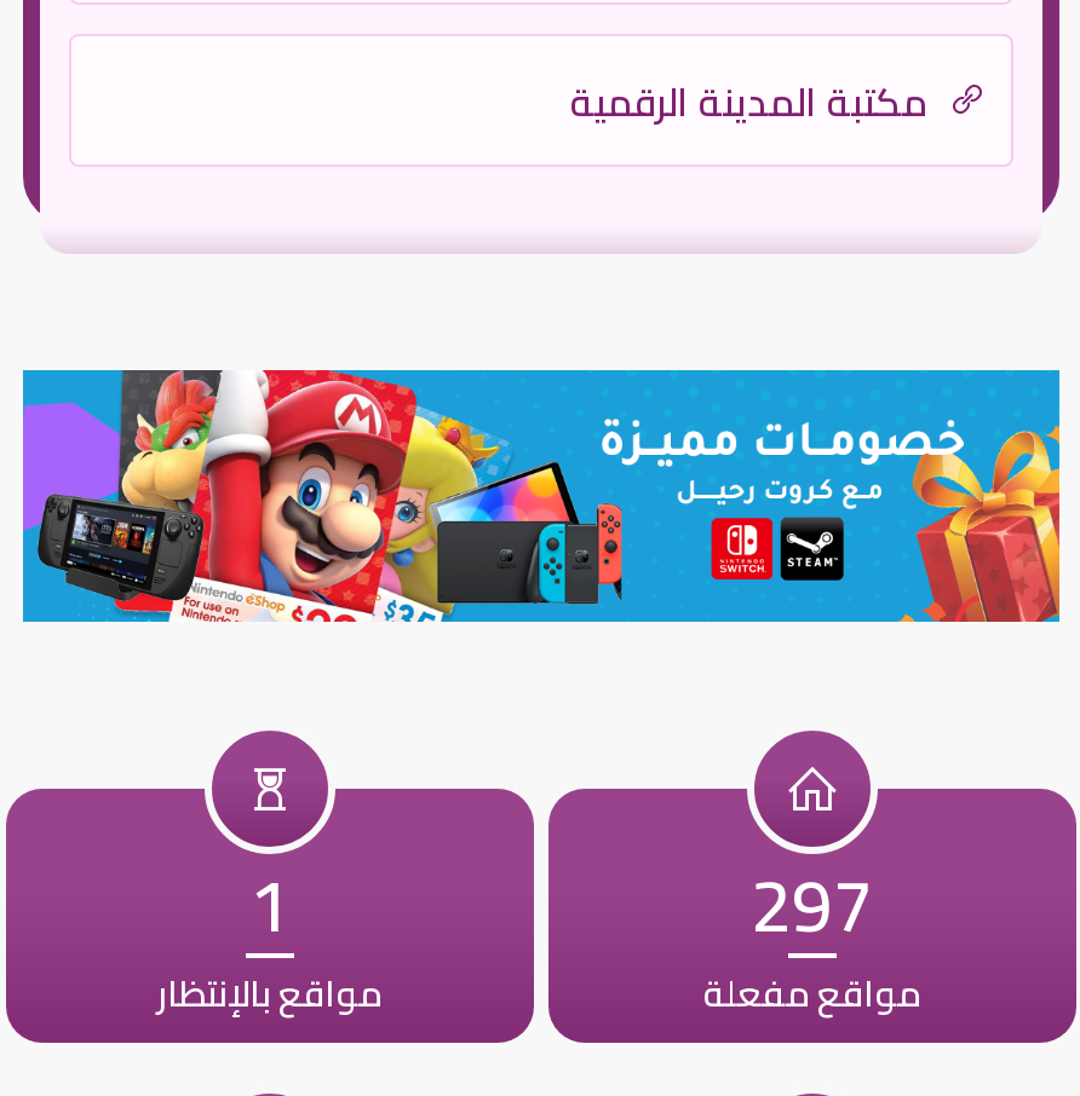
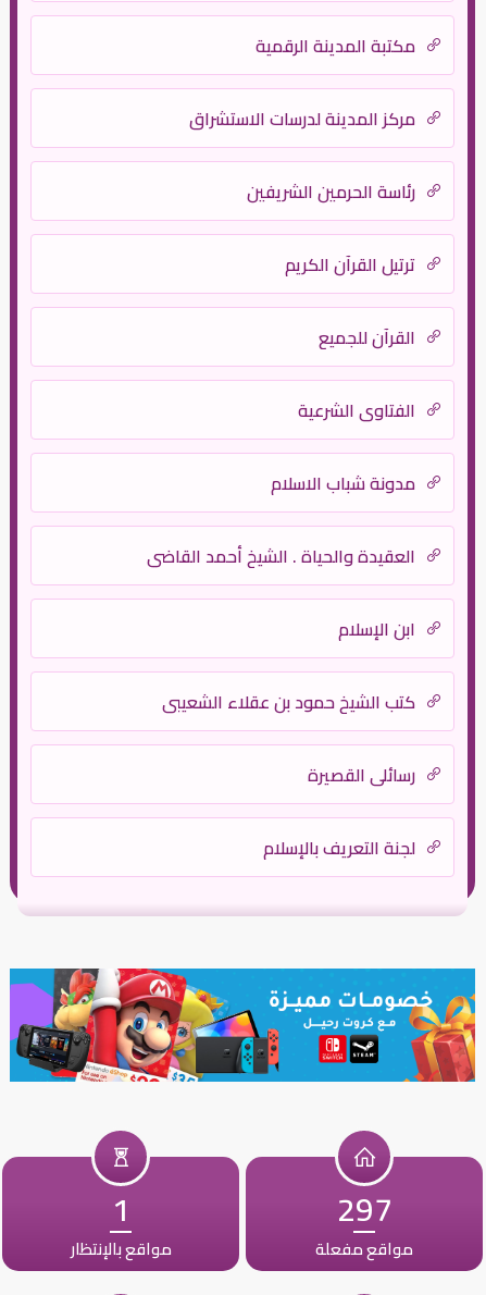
+ مركز المدينة لدرسات الاستشراق
+ رئاسة الحرمين الشريفين
+ ترتيل القرآن الكريم
+ القرآن للجميع
+ الفتاوى الشرعية
+ مدونة شباب الاسلام
+ العقيدة والحياة . الشيخ أحمد القاضي
+ ابن الإسلام
+ كتب الشيخ حمود بن عقلاء الشعيبي
+ رسائلي القصيرة
+ لجنة التعريف بالإسلام
